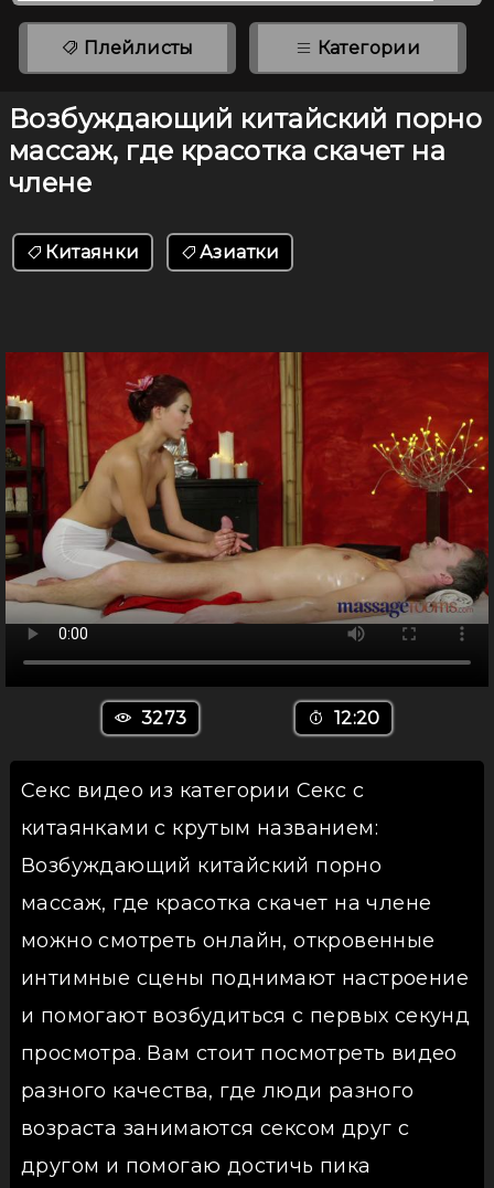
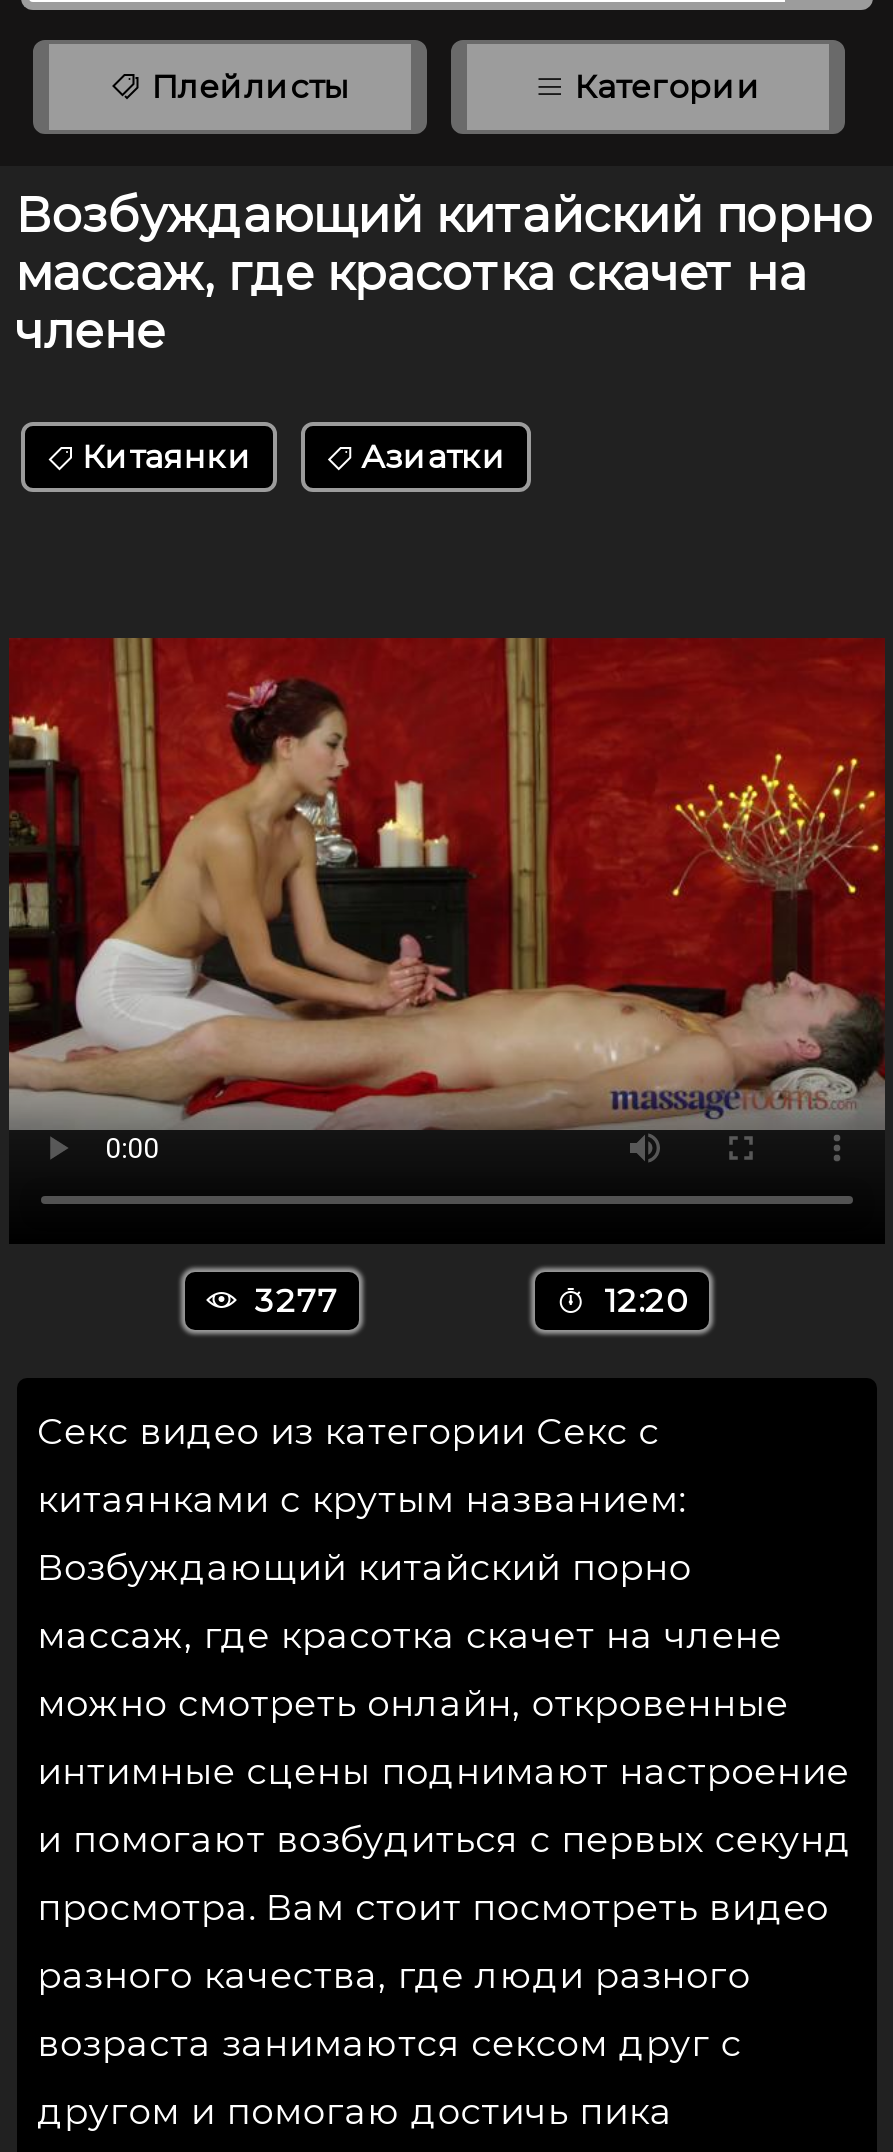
- 3273
+ 3277
